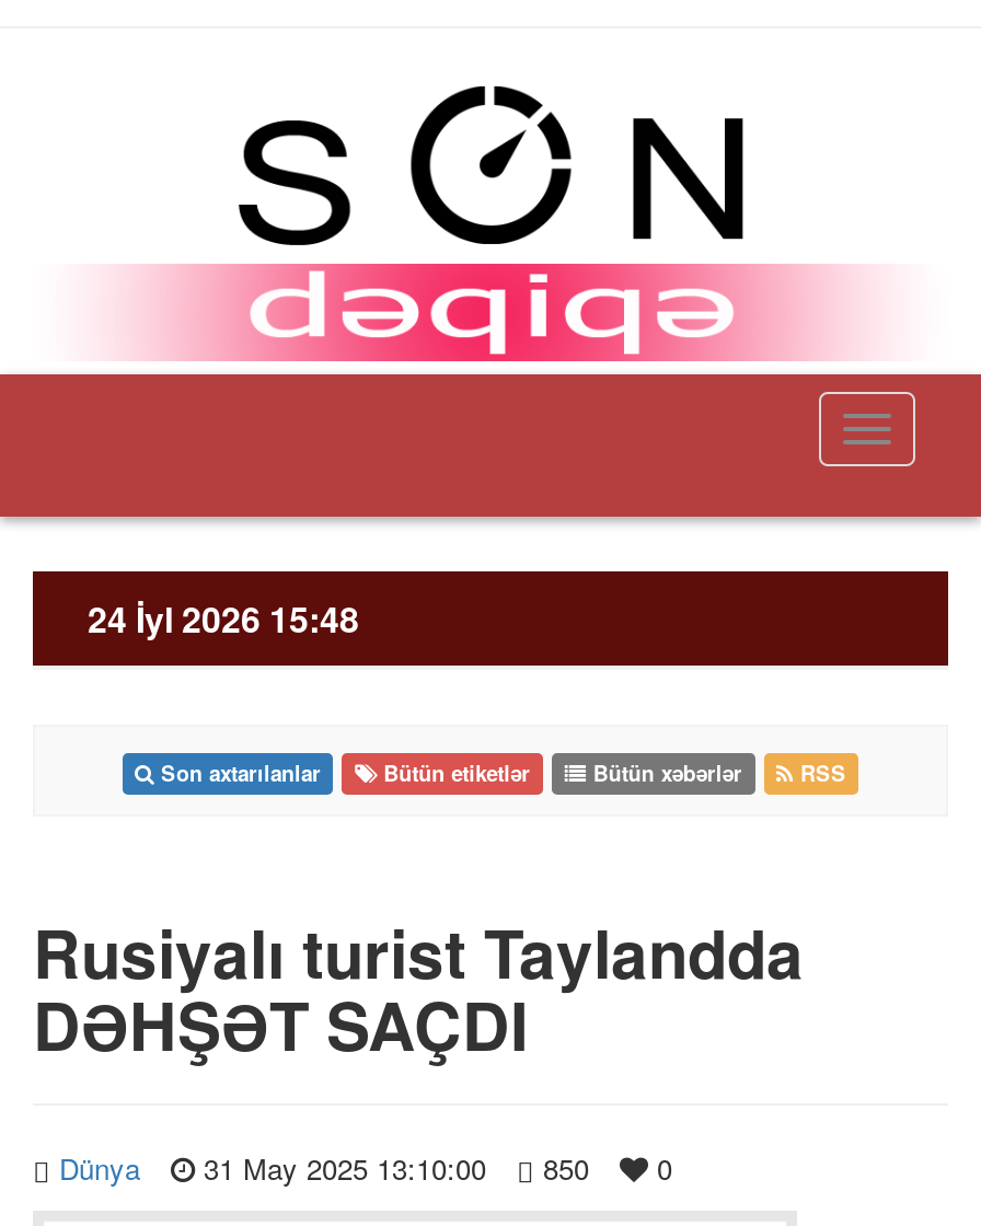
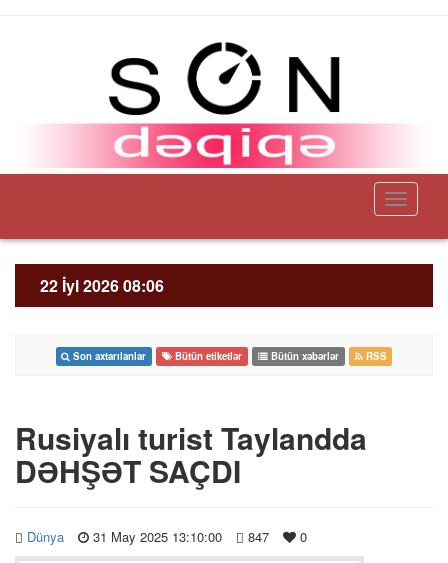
- 24 İyl 2026 15:48
+ 22 İyl 2026 08:06

- Dünya 31 May 2025 13:10:00 850 0
+ Dünya 31 May 2025 13:10:00 847 0
